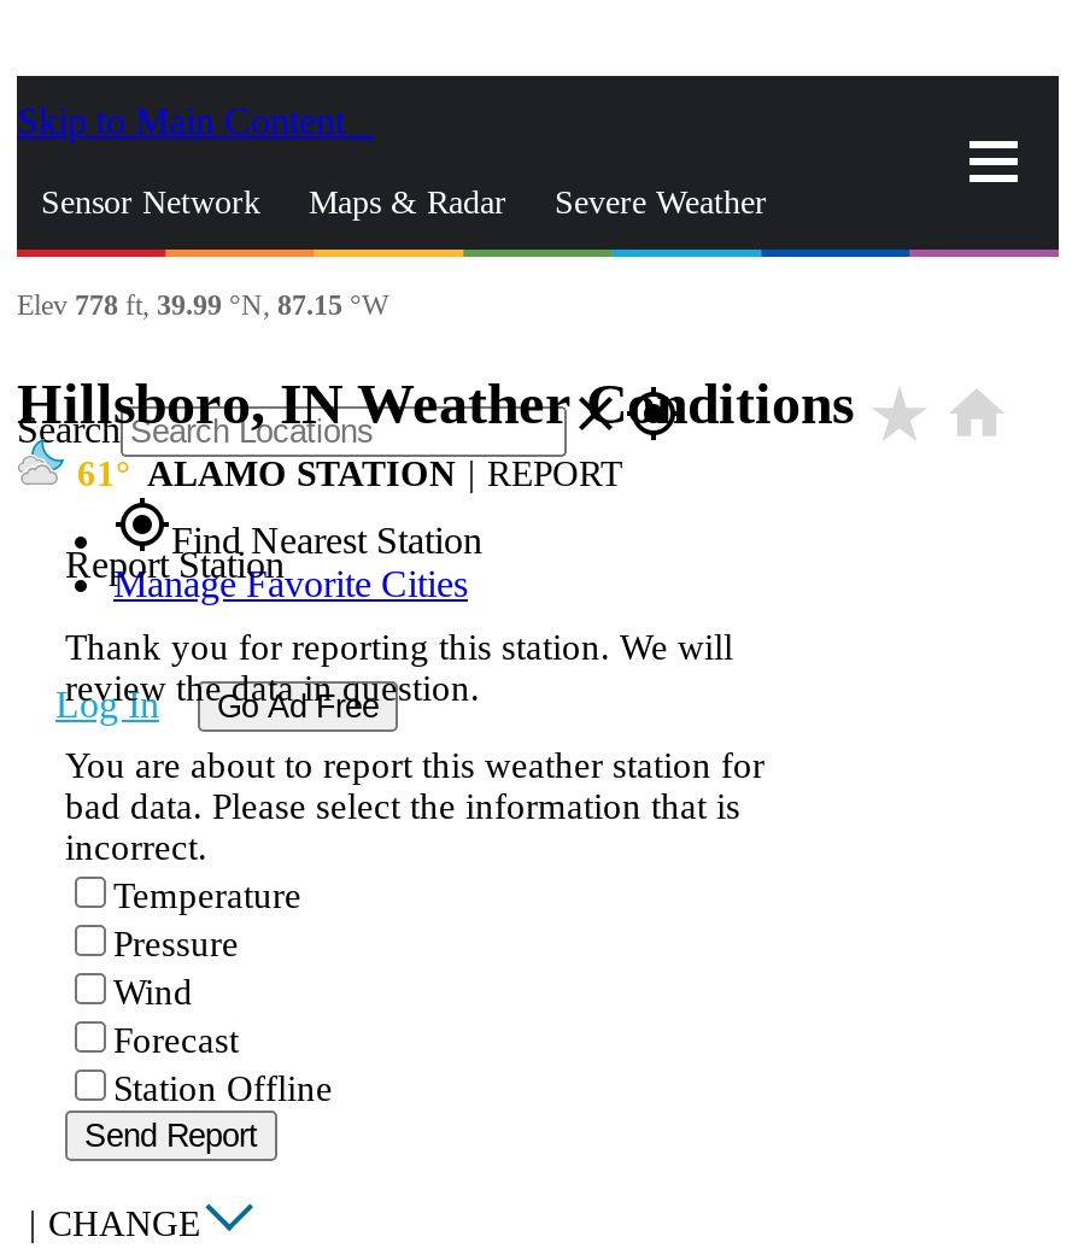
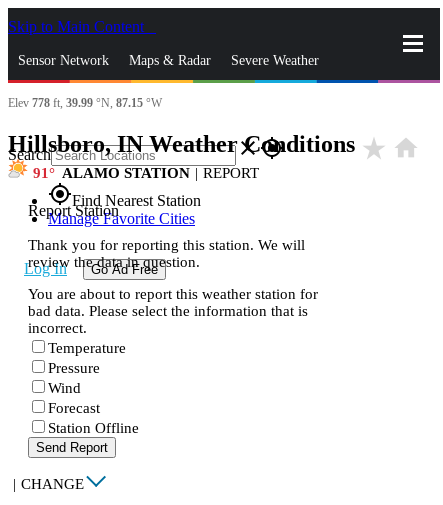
- 61
+ 91
